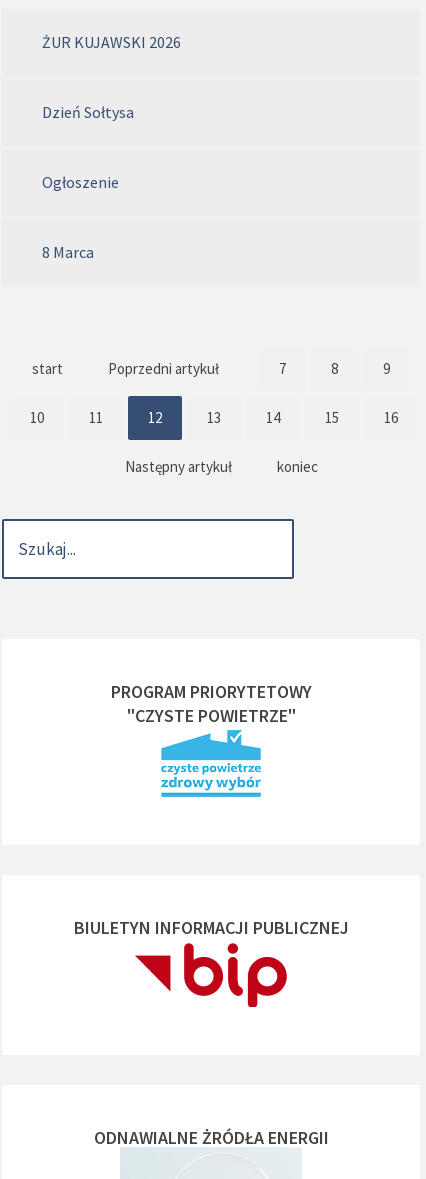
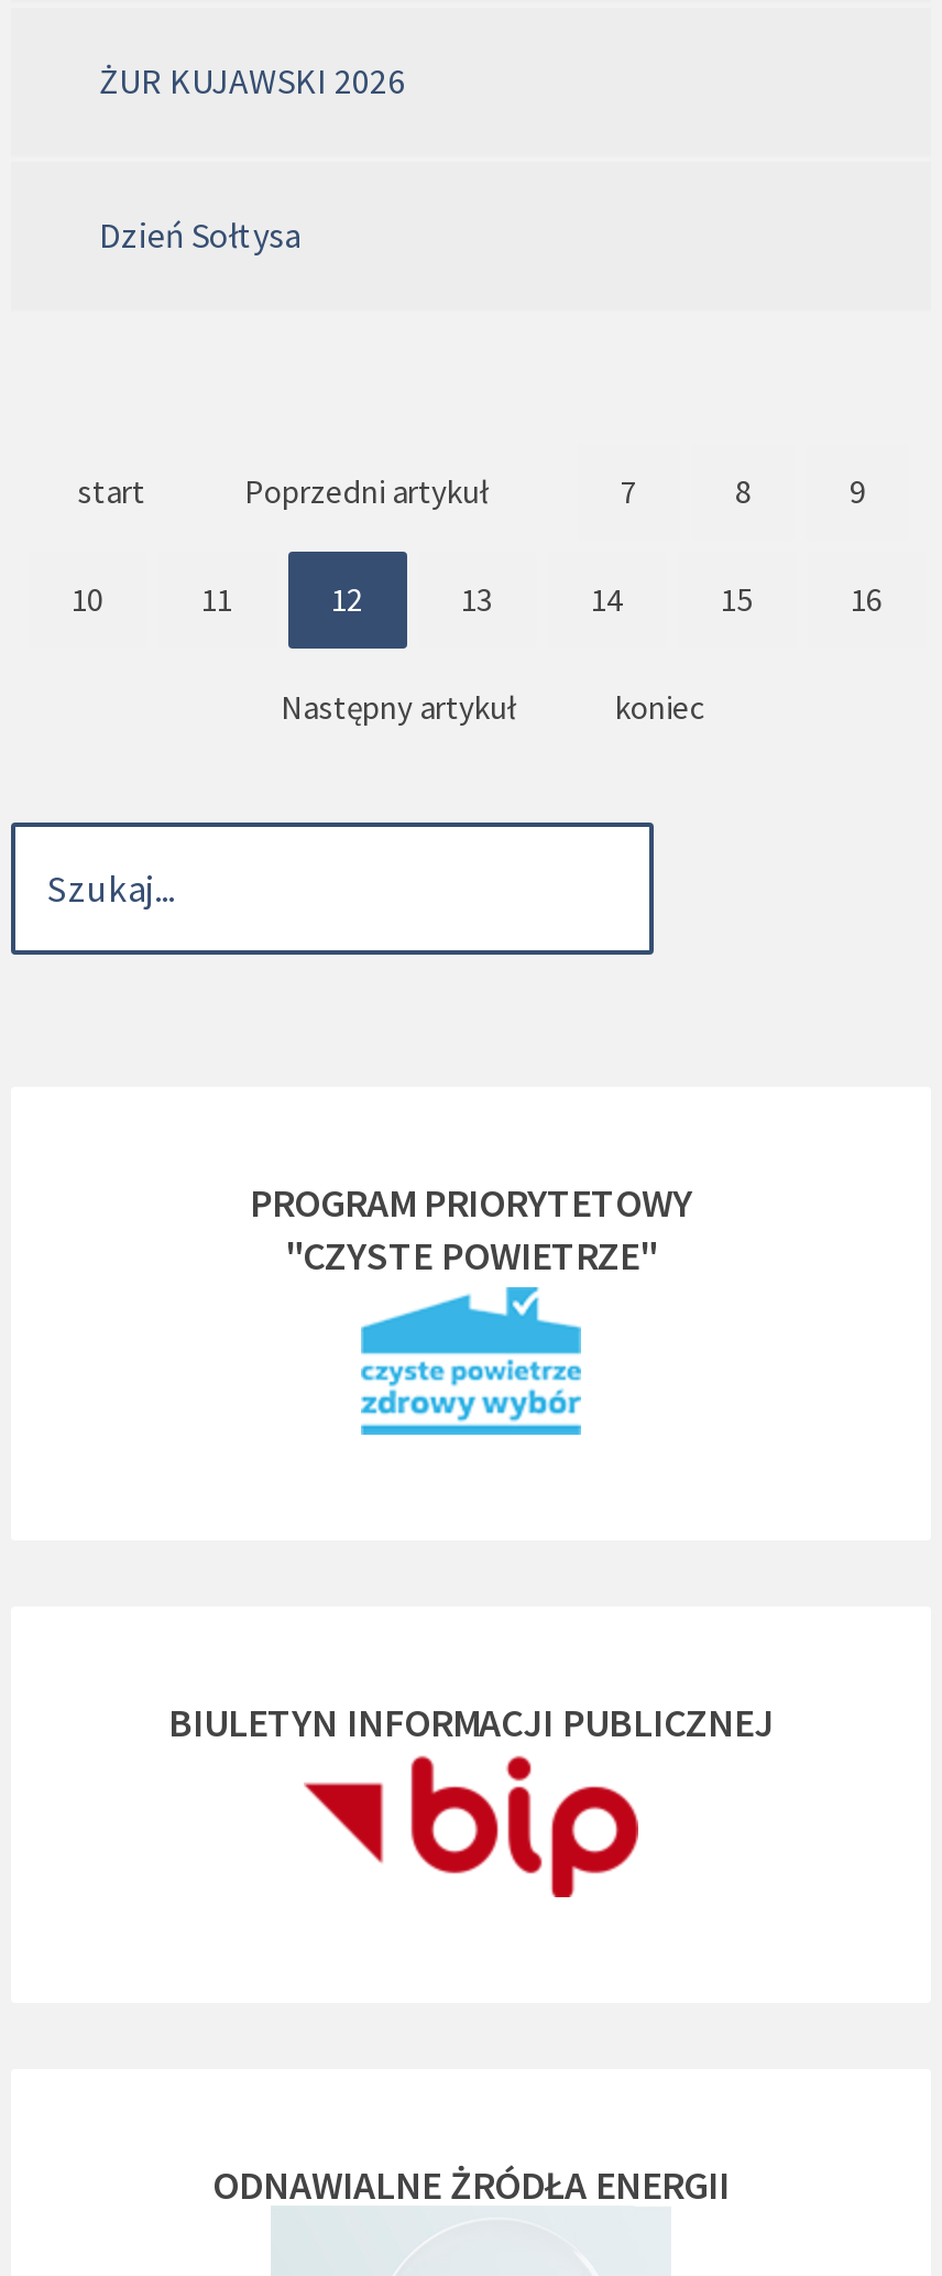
- Ogłoszenie
- 8 Marca
